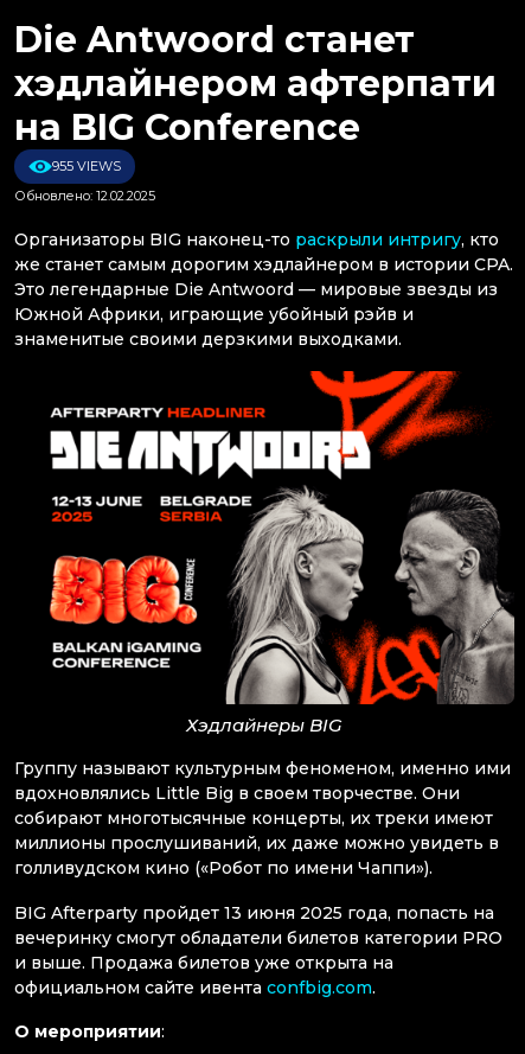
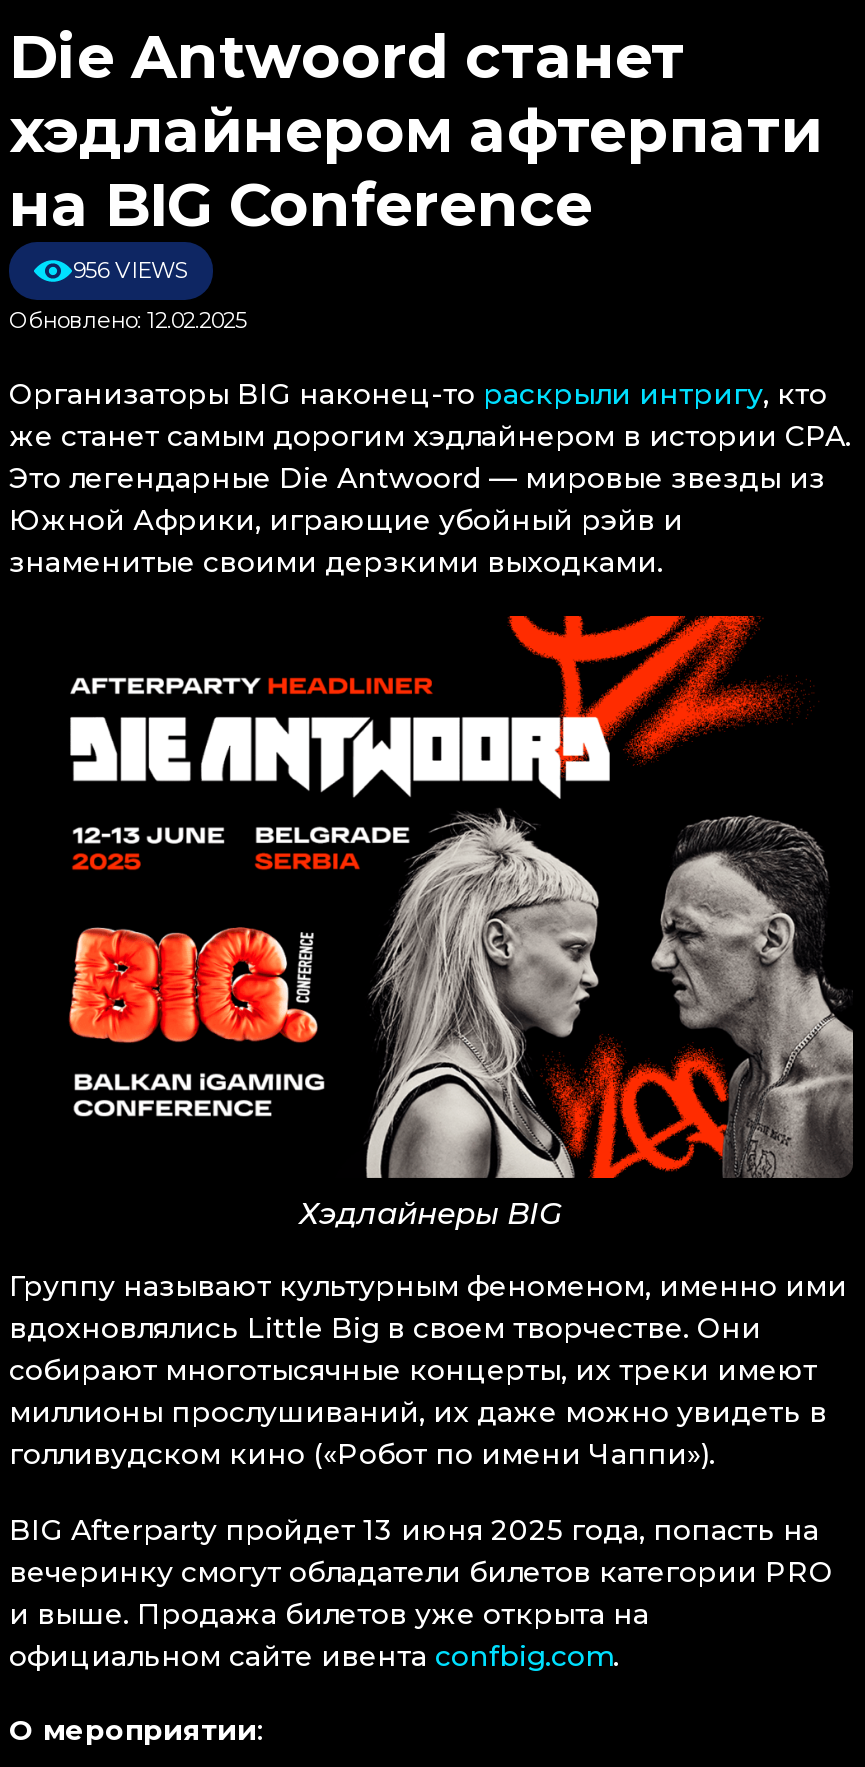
- 955 VIEWS
+ 956 VIEWS
